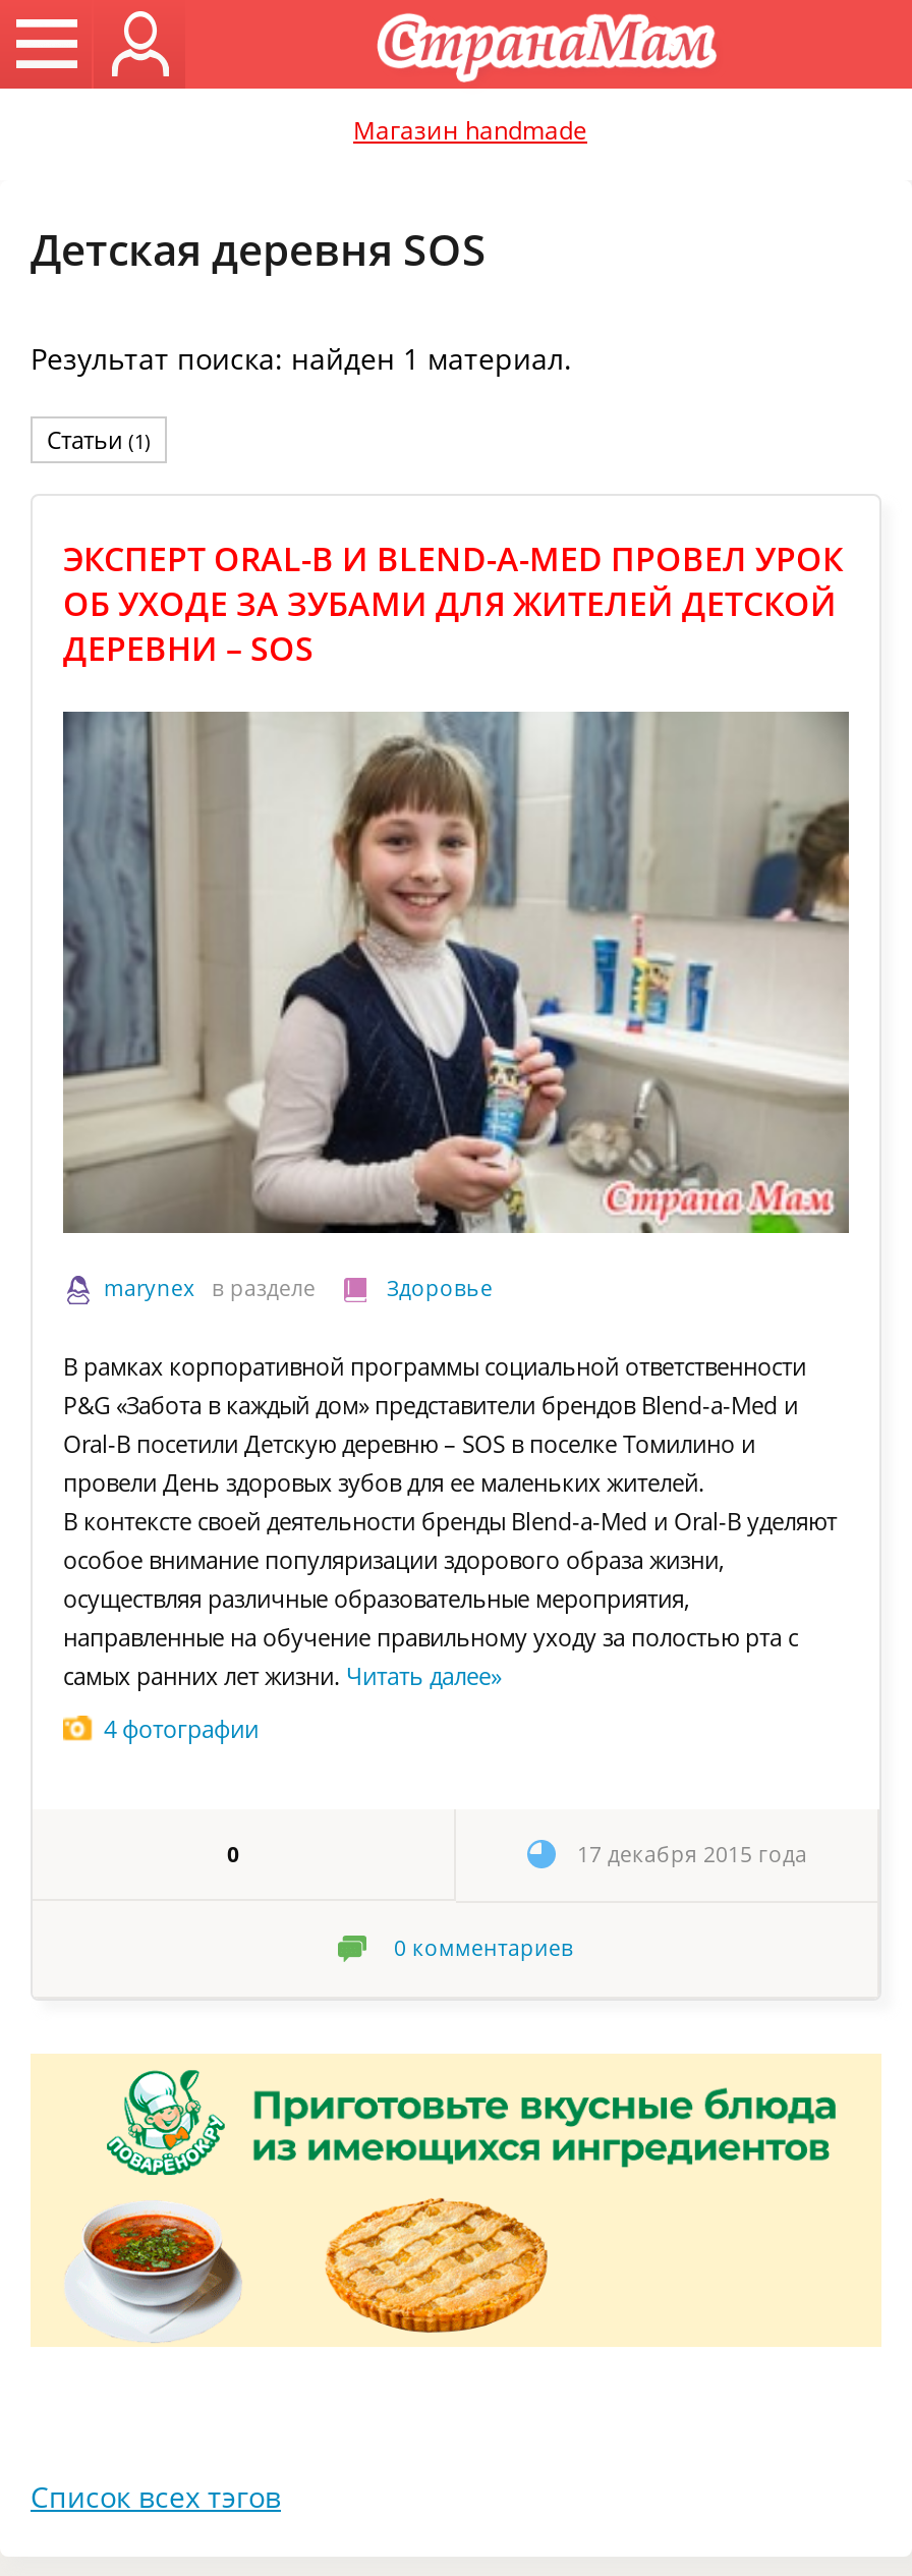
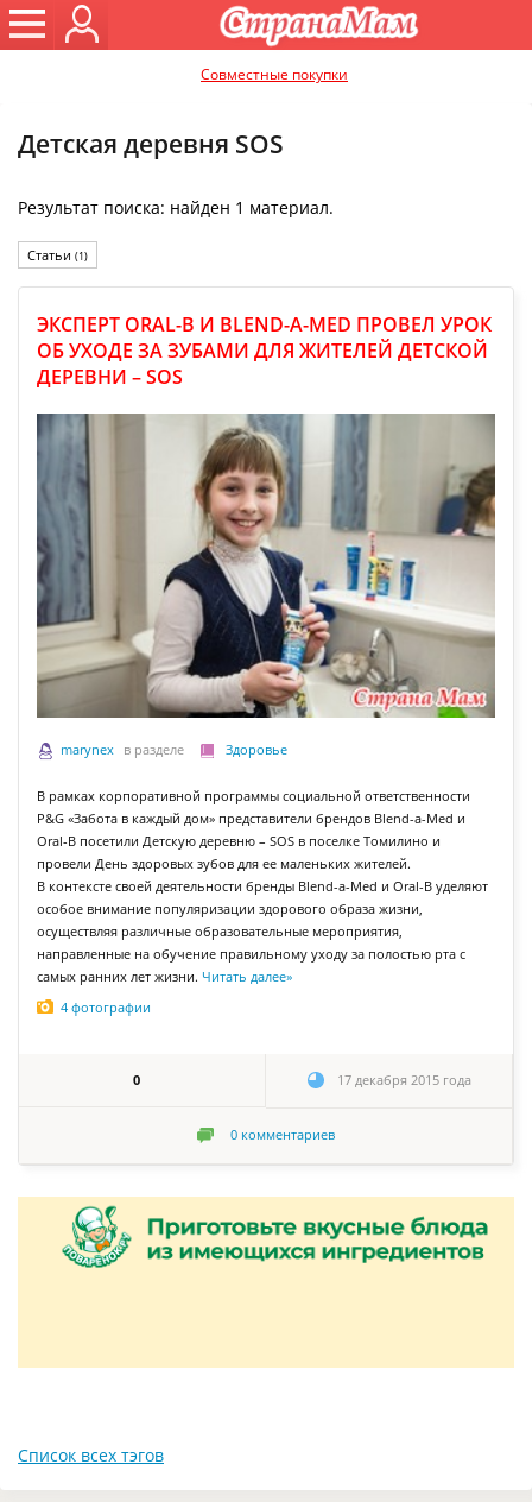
- Магазин handmade
+ Совместные покупки

- [image]

- [image]
